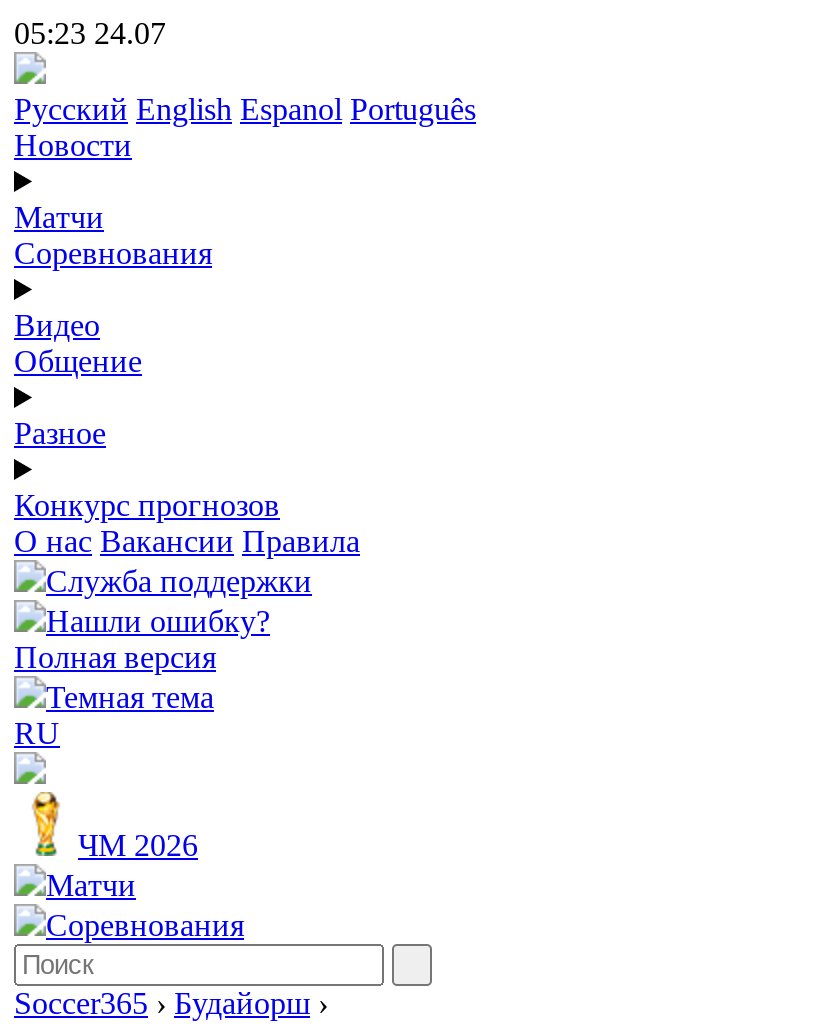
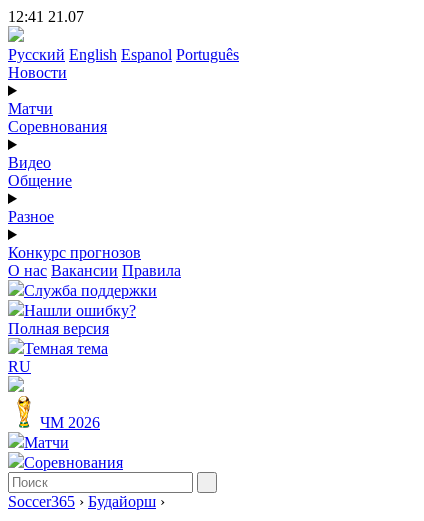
- 05:23 24.07
+ 12:41 21.07
